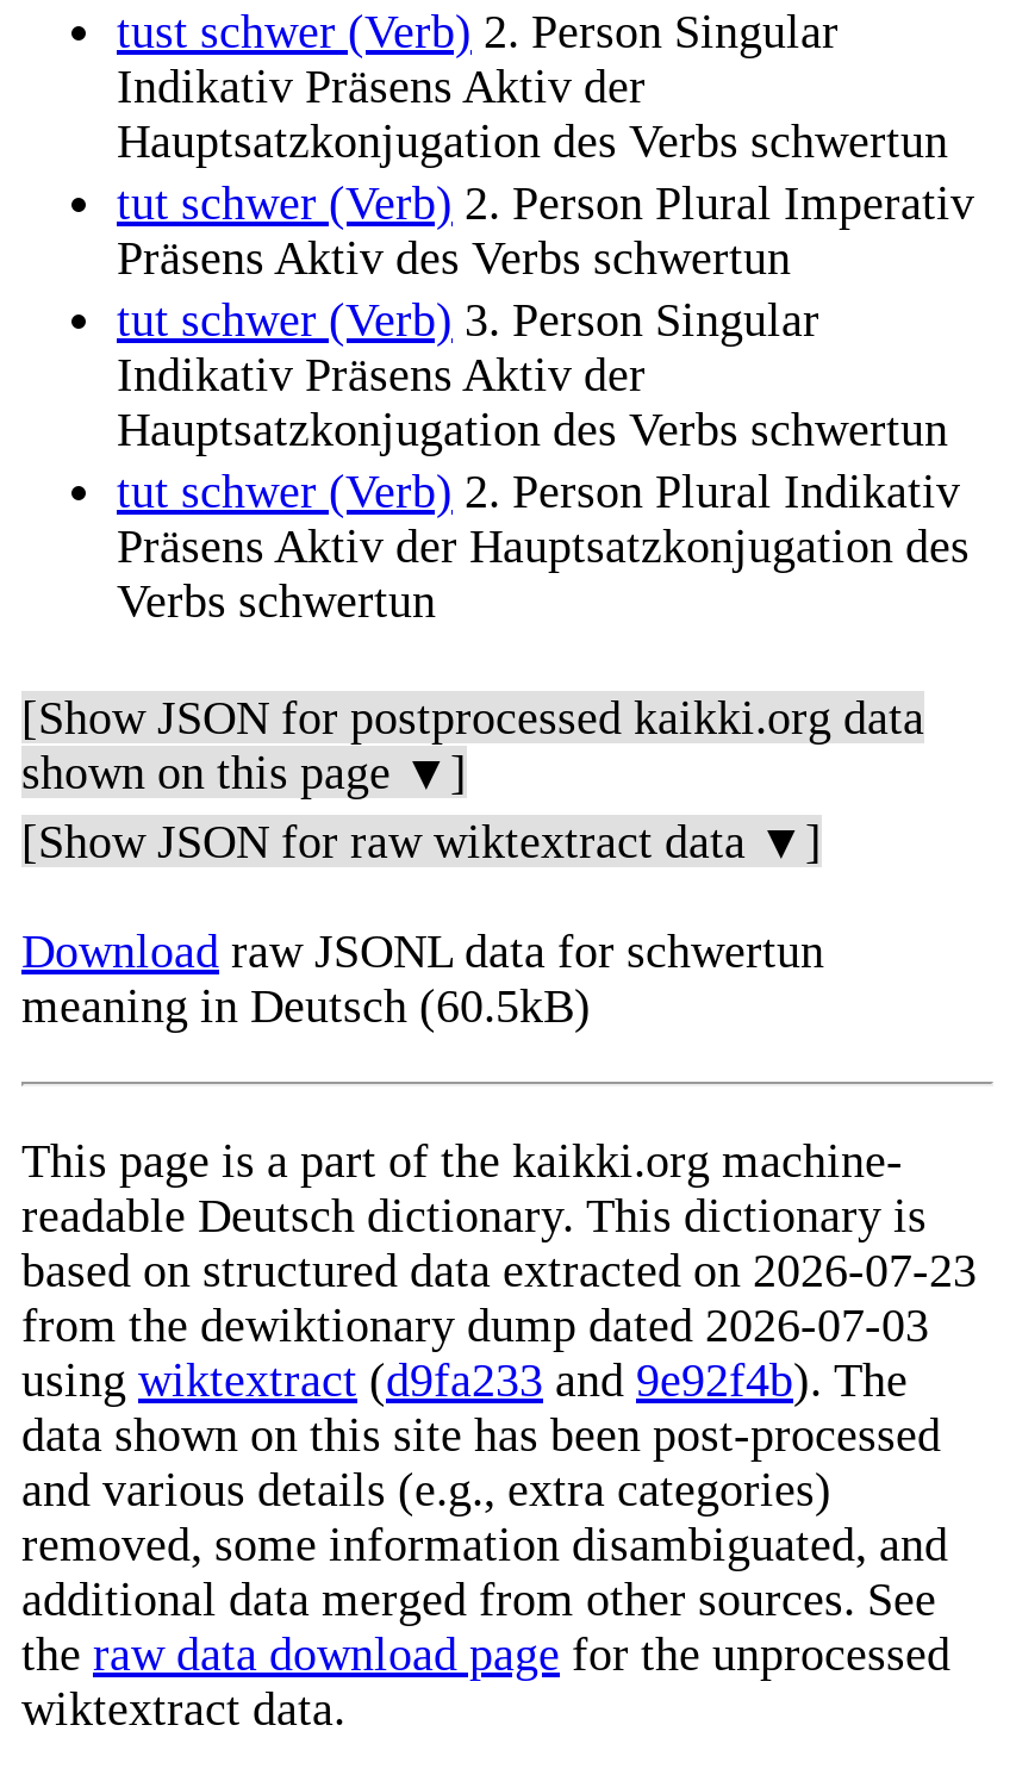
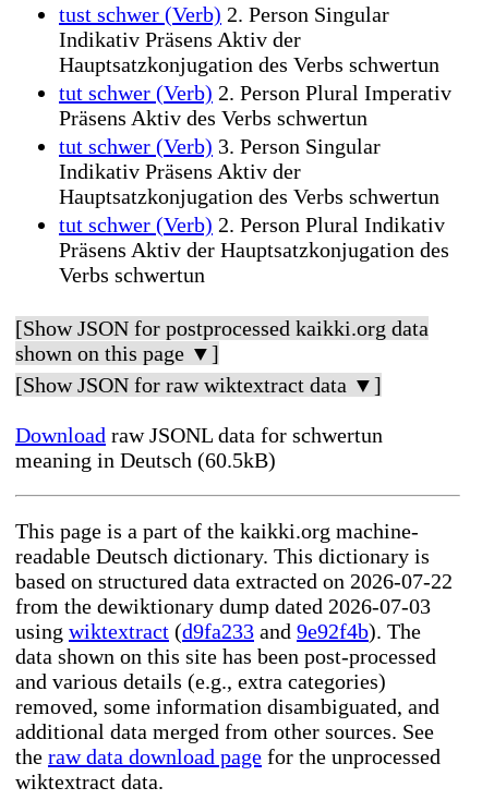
- based on structured data extracted on 2026-07-23
+ based on structured data extracted on 2026-07-22
